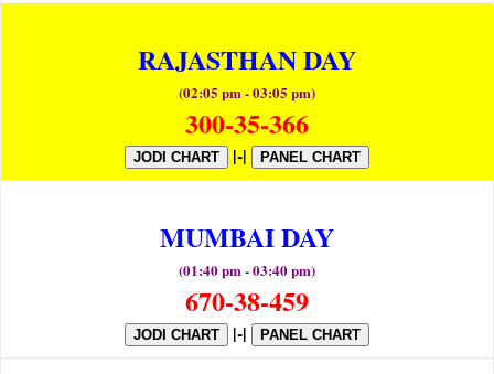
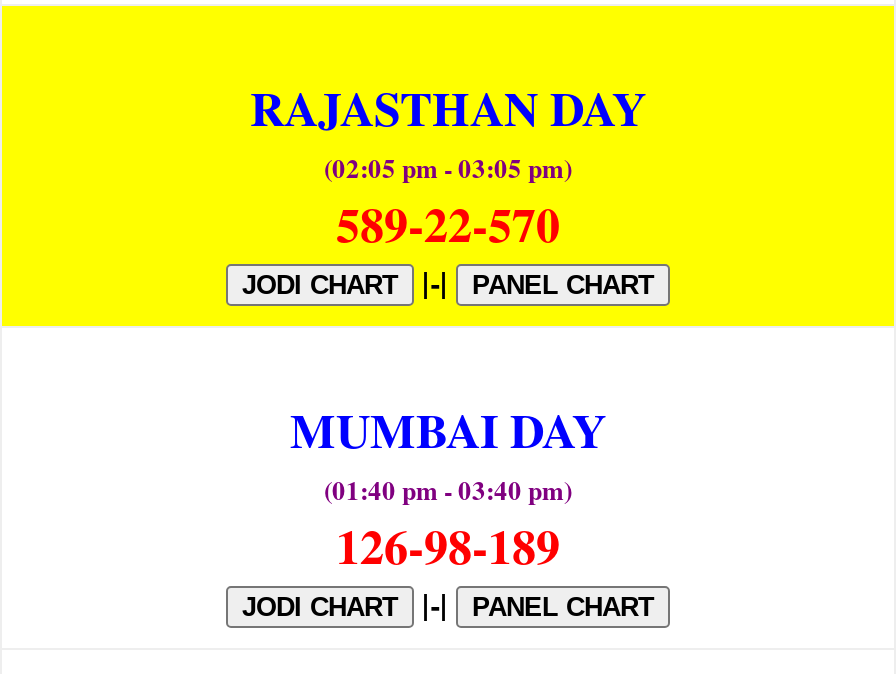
- 300-35-366
+ 589-22-570

- 670-38-459
+ 126-98-189
